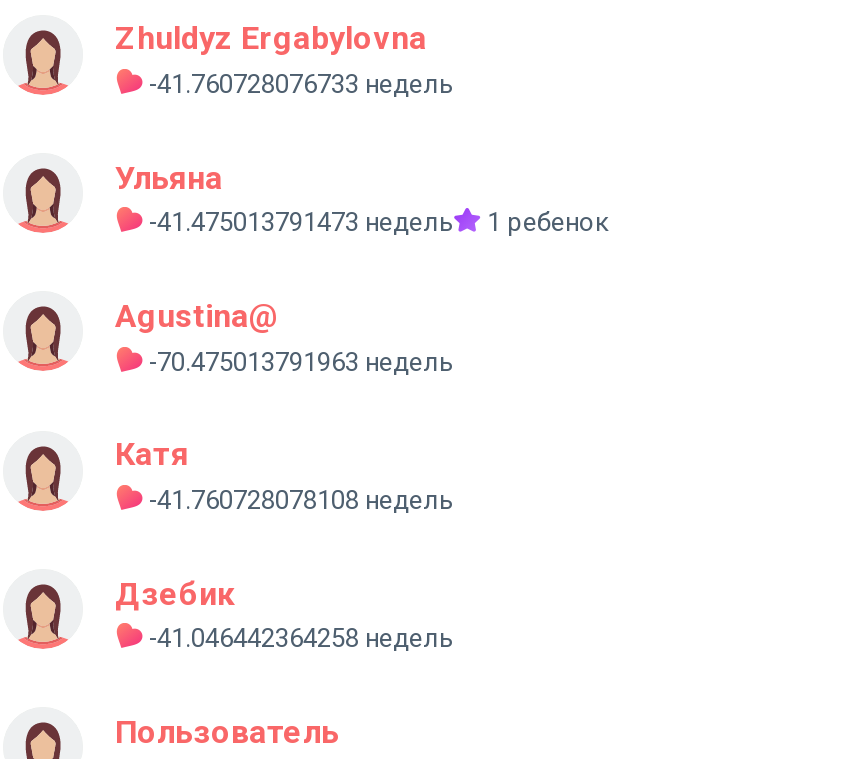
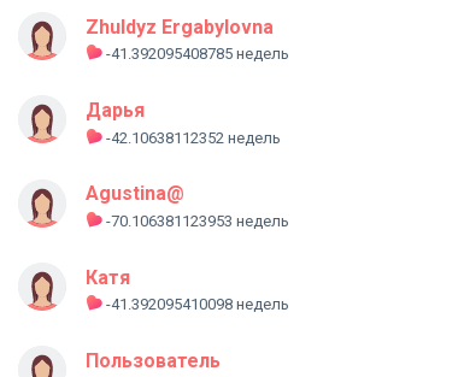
- -41.760728076733 недель
+ -41.392095408785 недель

- Ульяна
- -41.475013791473 недель
- 1 ребенок
+ Дарья
+ -42.10638112352 недель

- -70.475013791963 недель
+ -70.106381123953 недель

- -41.760728078108 недель
- Дзебик
- -41.046442364258 недель
+ -41.392095410098 недель
